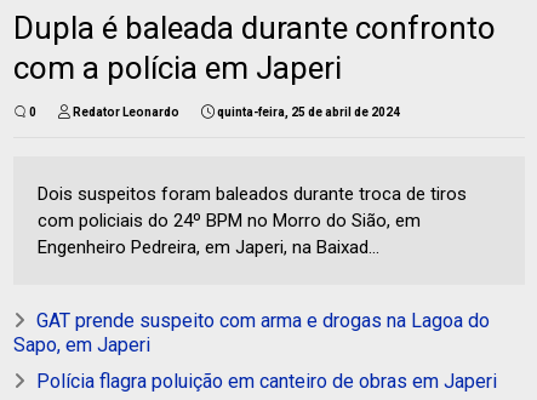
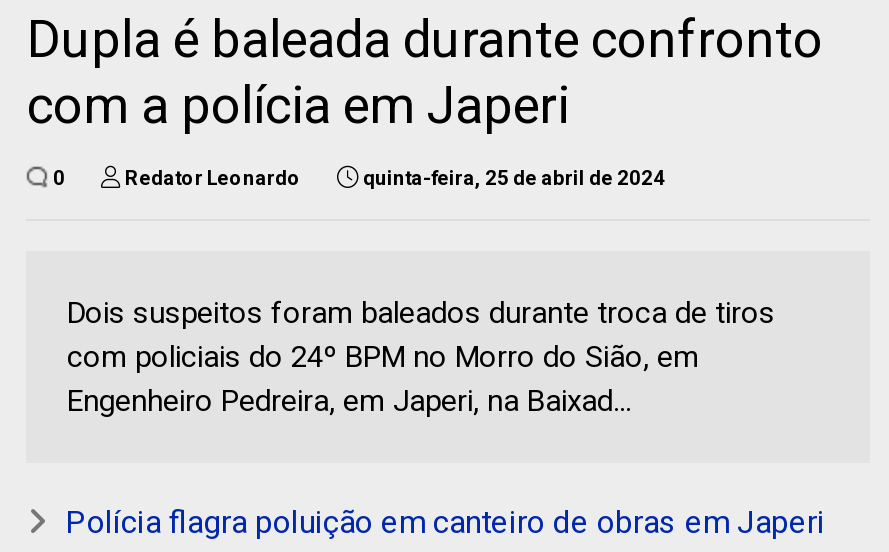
- GAT prende suspeito com arma e drogas na Lagoa do
- Sapo, em Japeri
